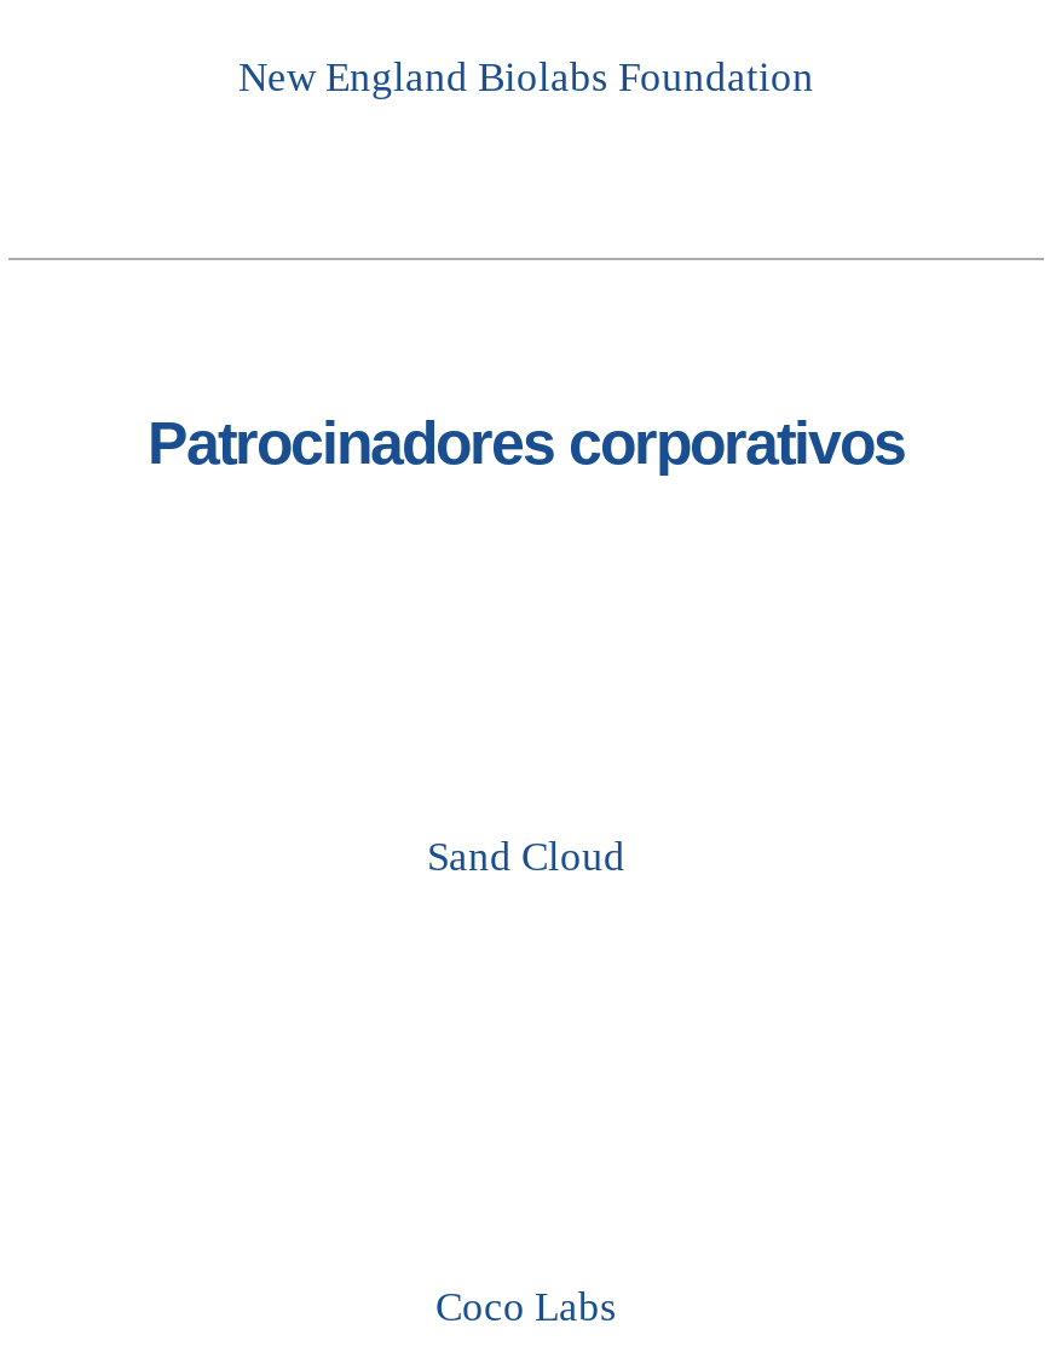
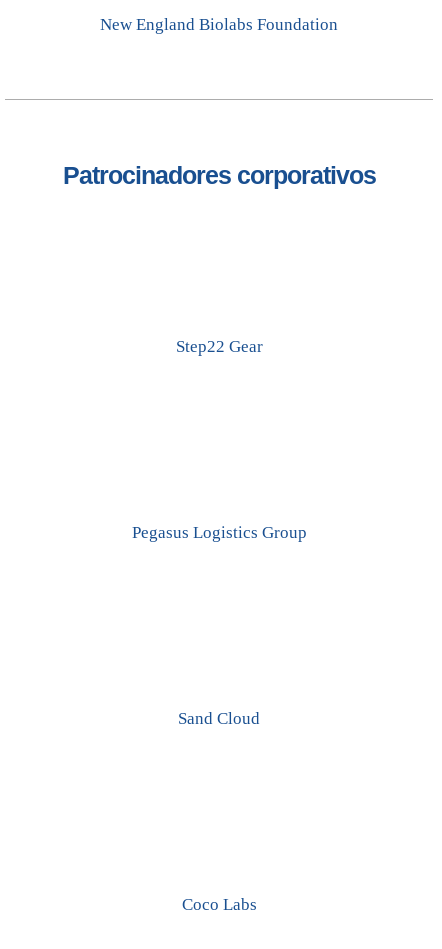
+ Pegasus Logistics Group

+ Step22 Gear
